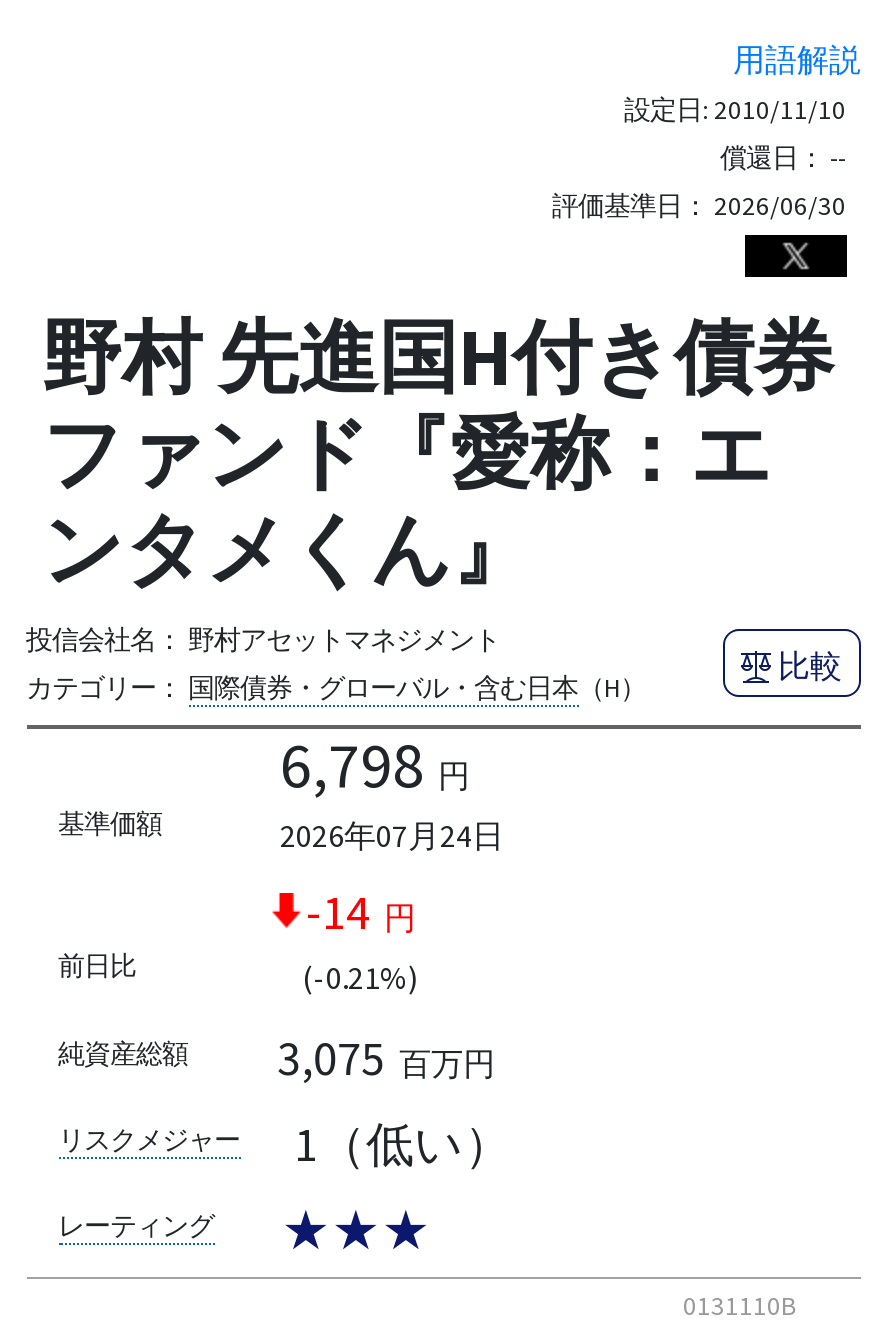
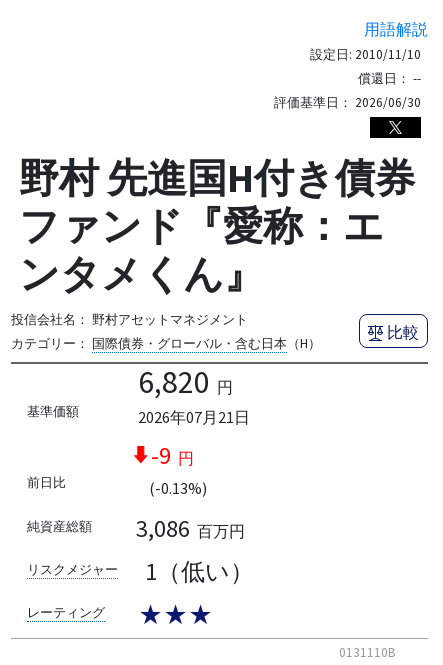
- 6,798 円
+ 6,820 円

- 2026年07月24日
+ 2026年07月21日

- -14 円
+ -9 円

- (-0.21%)
+ (-0.13%)

- 3,075 百万円
+ 3,086 百万円
